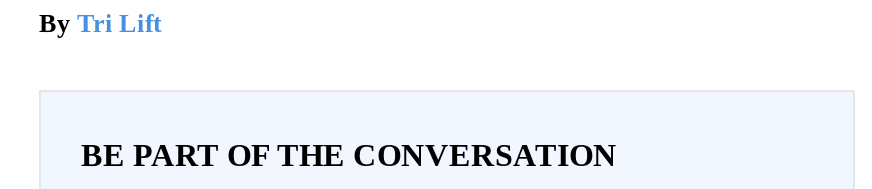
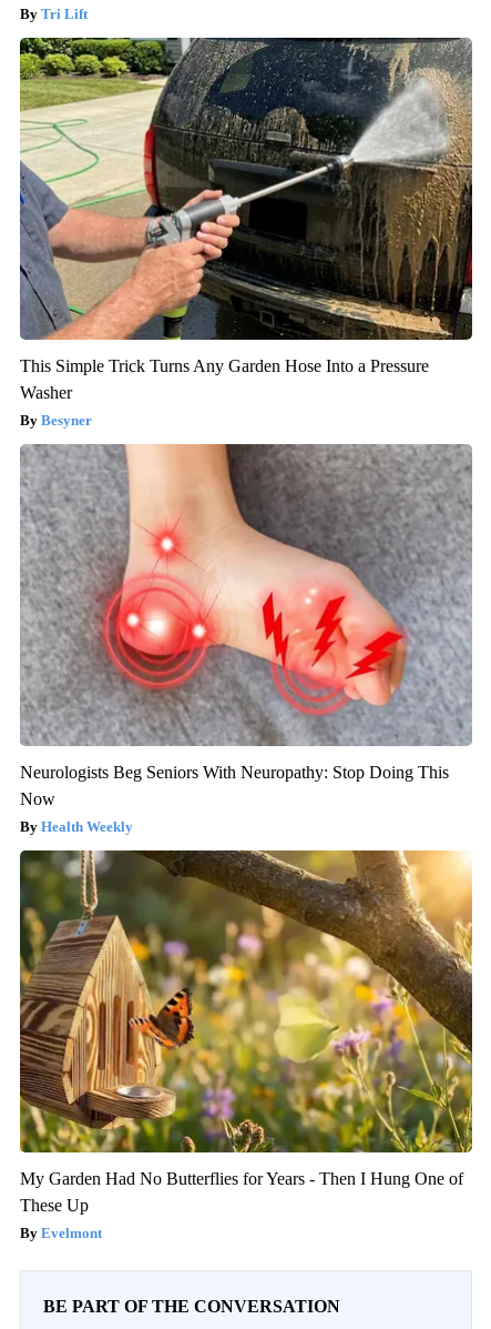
+ [image]
+ This Simple Trick Turns Any Garden Hose Into a Pressure
+ Washer
+ Besyner

+ [image]
+ My Garden Had No Butterflies for Years - Then I Hung One of
+ These Up
+ Evelmont

+ [image]
+ Neurologists Beg Seniors With Neuropathy: Stop Doing This
+ Now
+ Health Weekly
